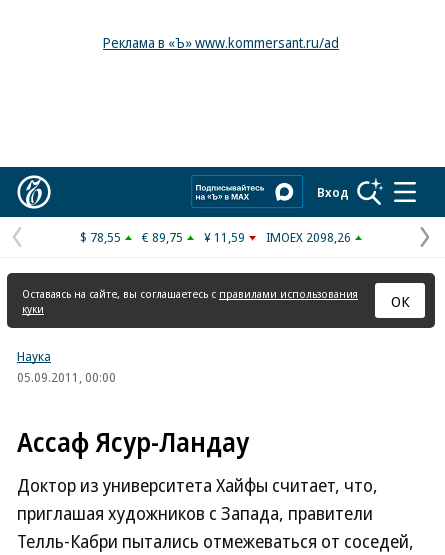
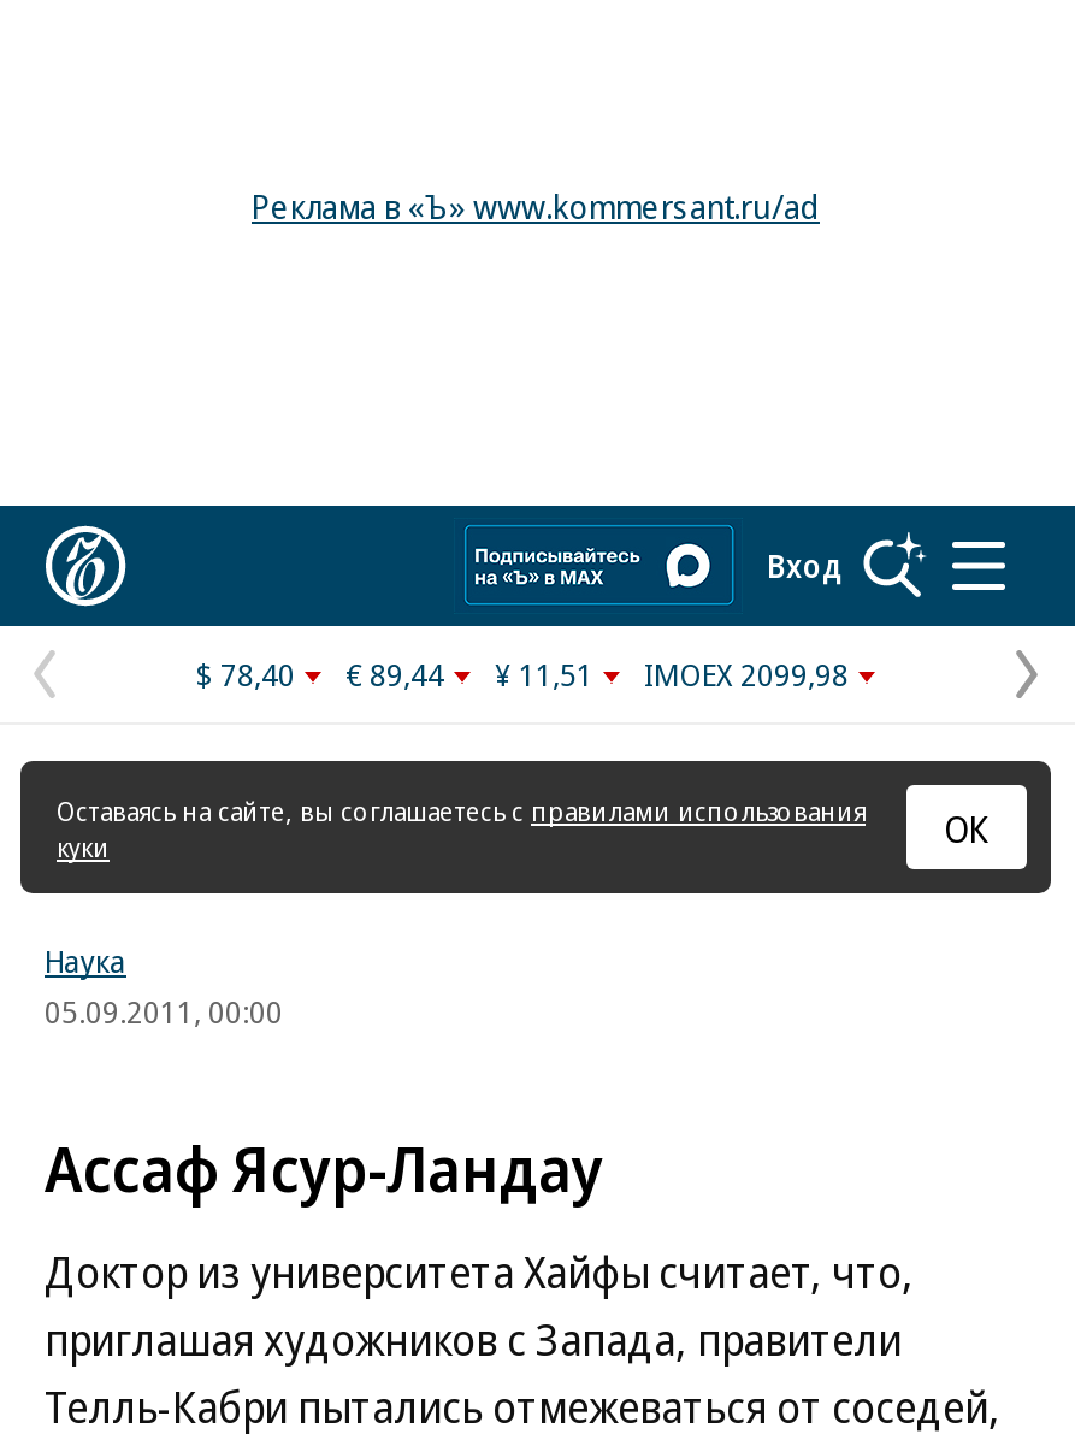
- $ 78,55
+ $ 78,40

- € 89,75
+ € 89,44

- ¥ 11,59
+ ¥ 11,51

- IMOEX 2098,26
+ IMOEX 2099,98
